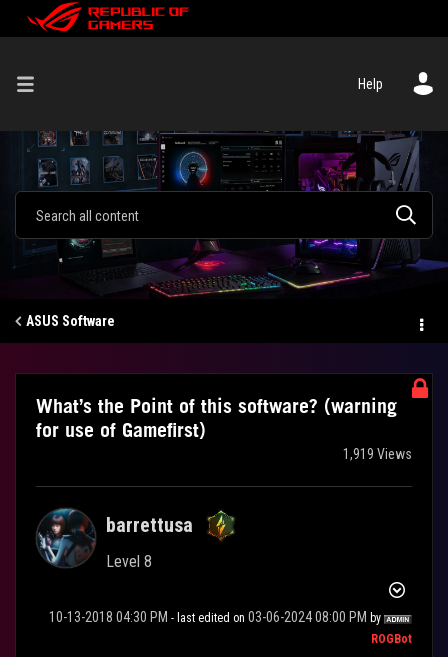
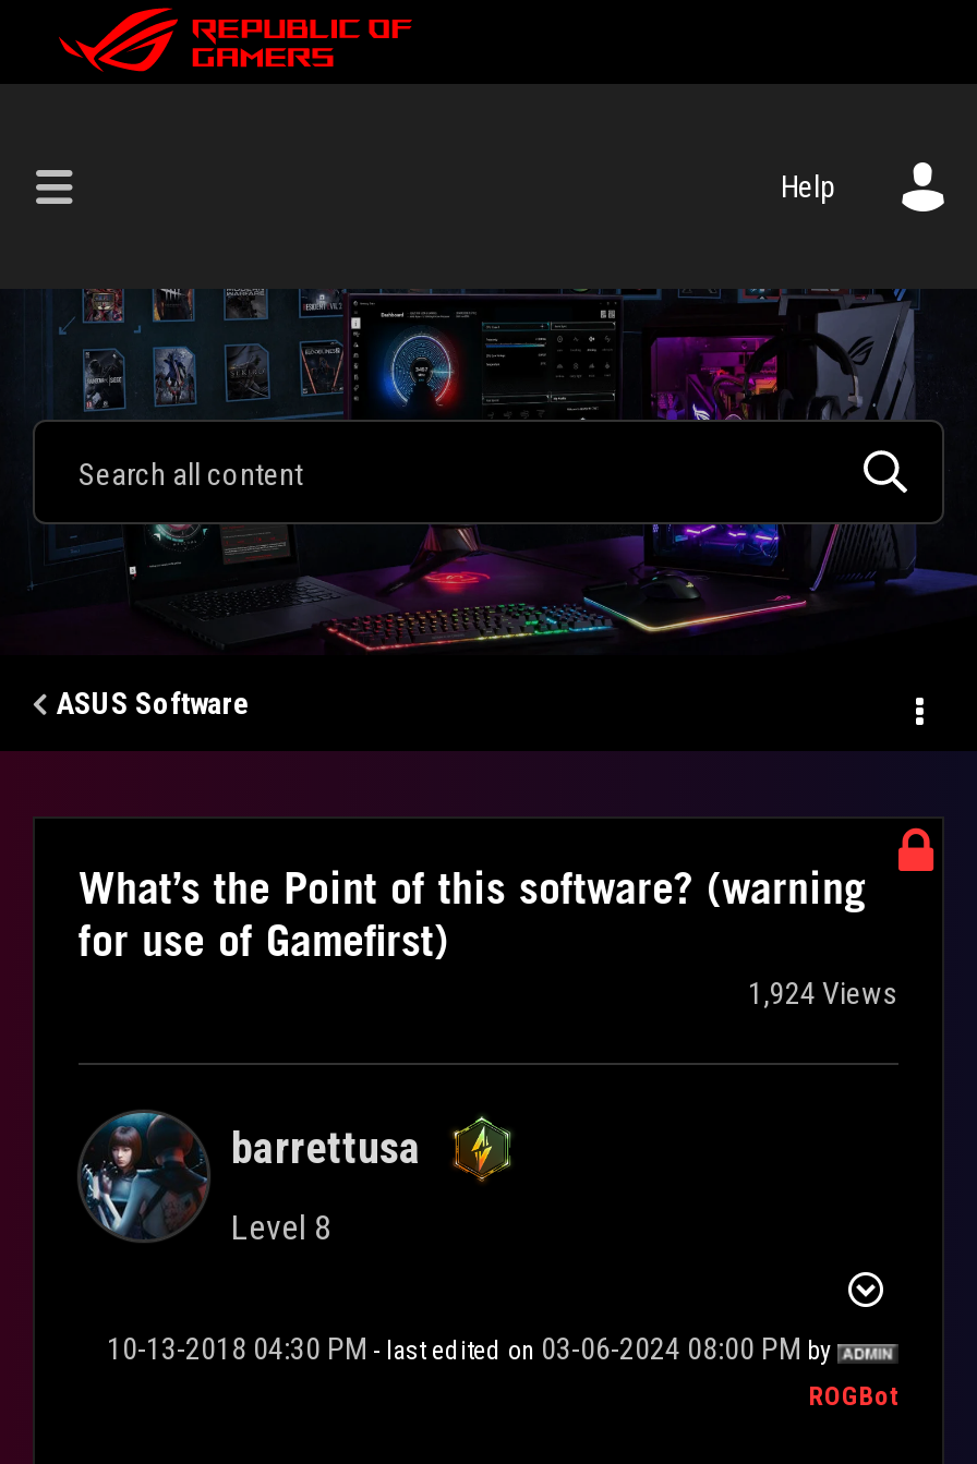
- 1,919 Views
+ 1,924 Views
